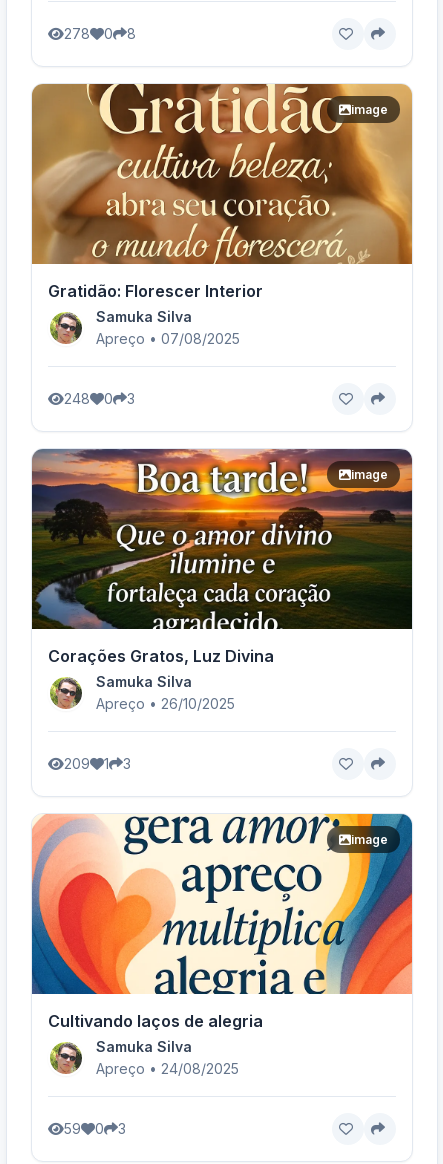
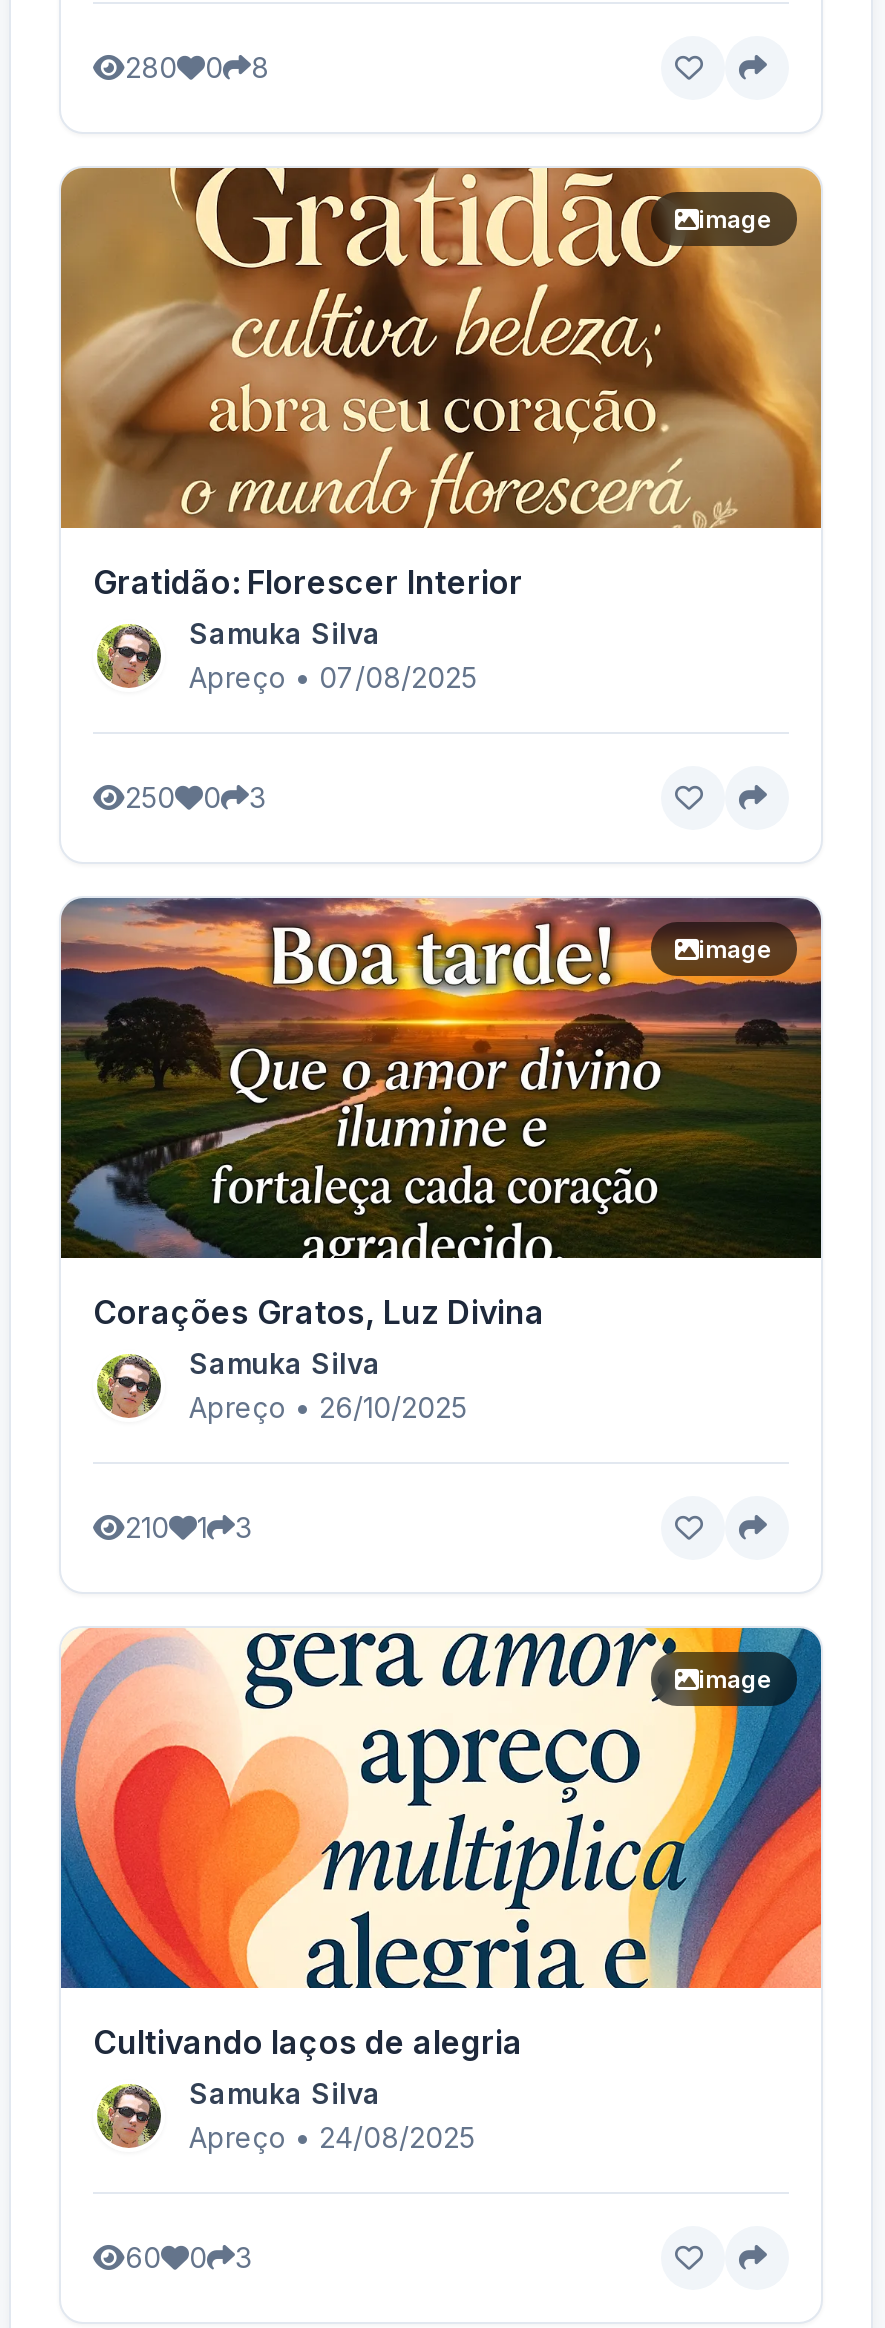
- 278 0 8
+ 280 0 8

- 248 0 3
+ 250 0 3

- 209
+ 210

- 59 0 3
+ 60 0 3
